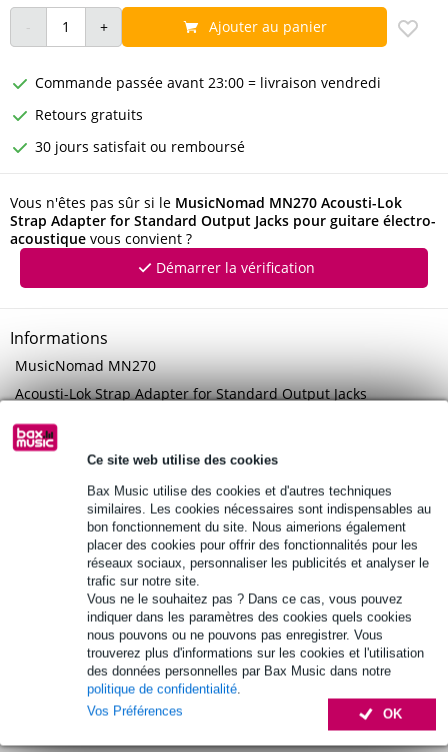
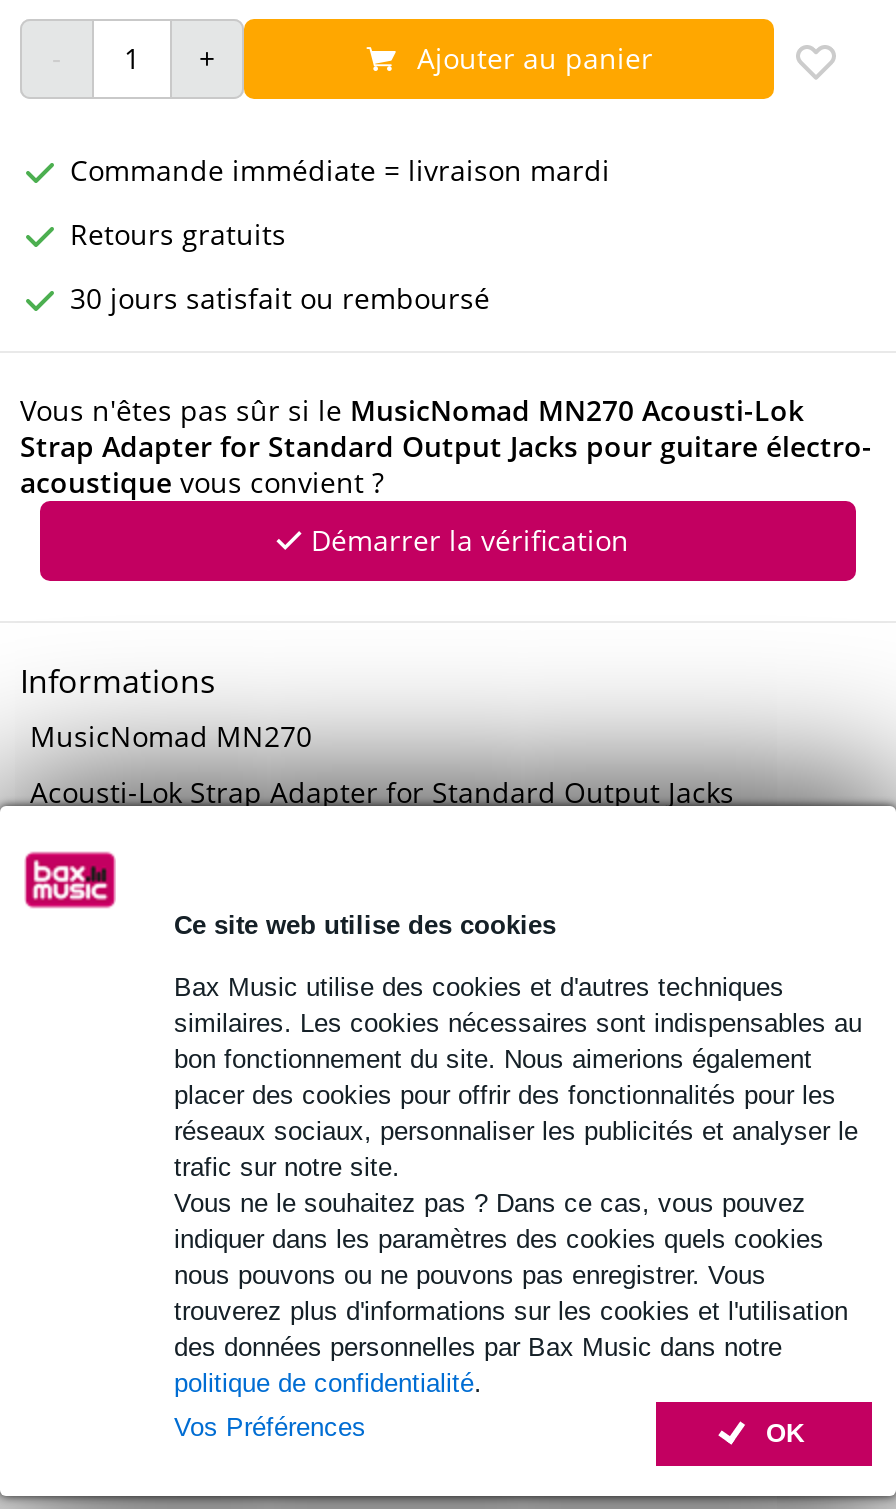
- Commande passée avant 23:00 = livraison vendredi
+ Commande immédiate = livraison mardi
